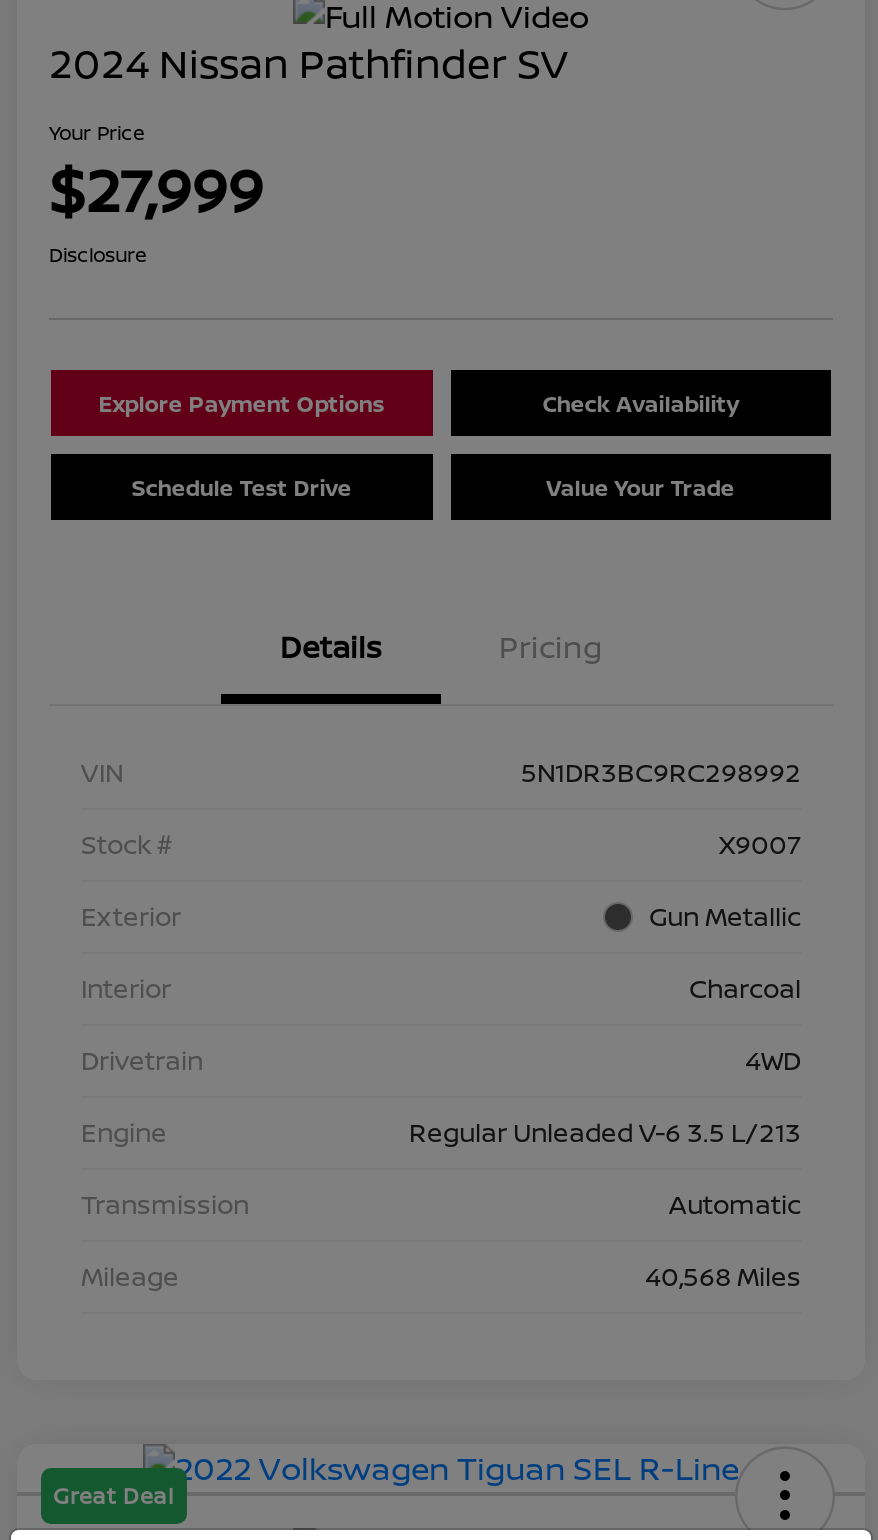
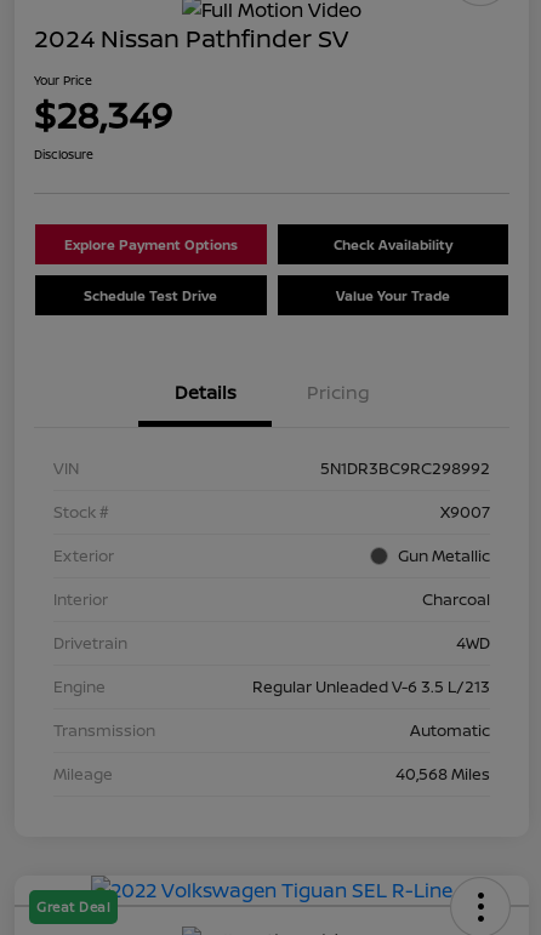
- $27,999
+ $28,349
